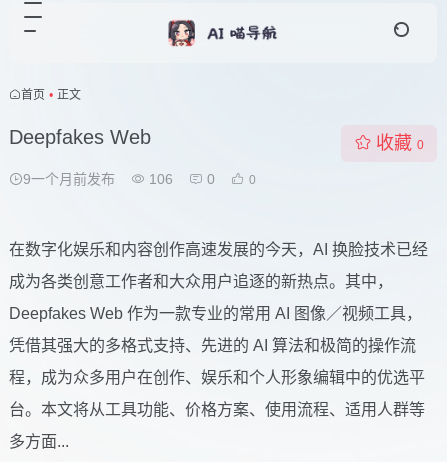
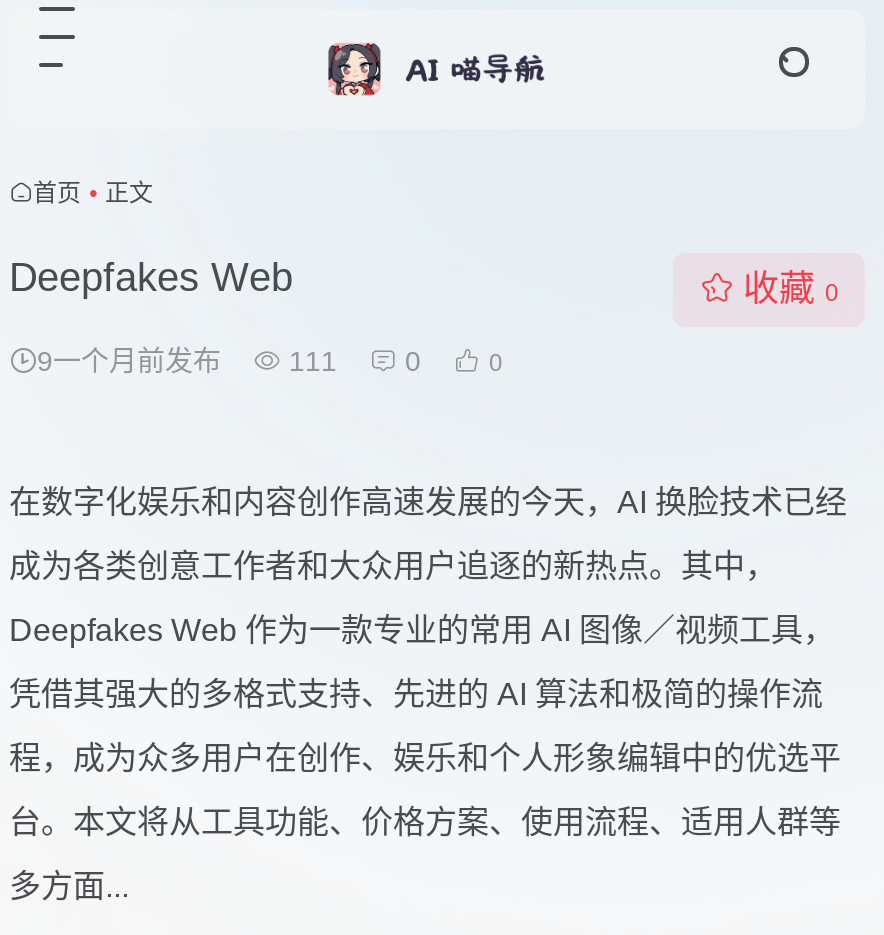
- 9一个月前发布 106 0
+ 9一个月前发布 111 0
